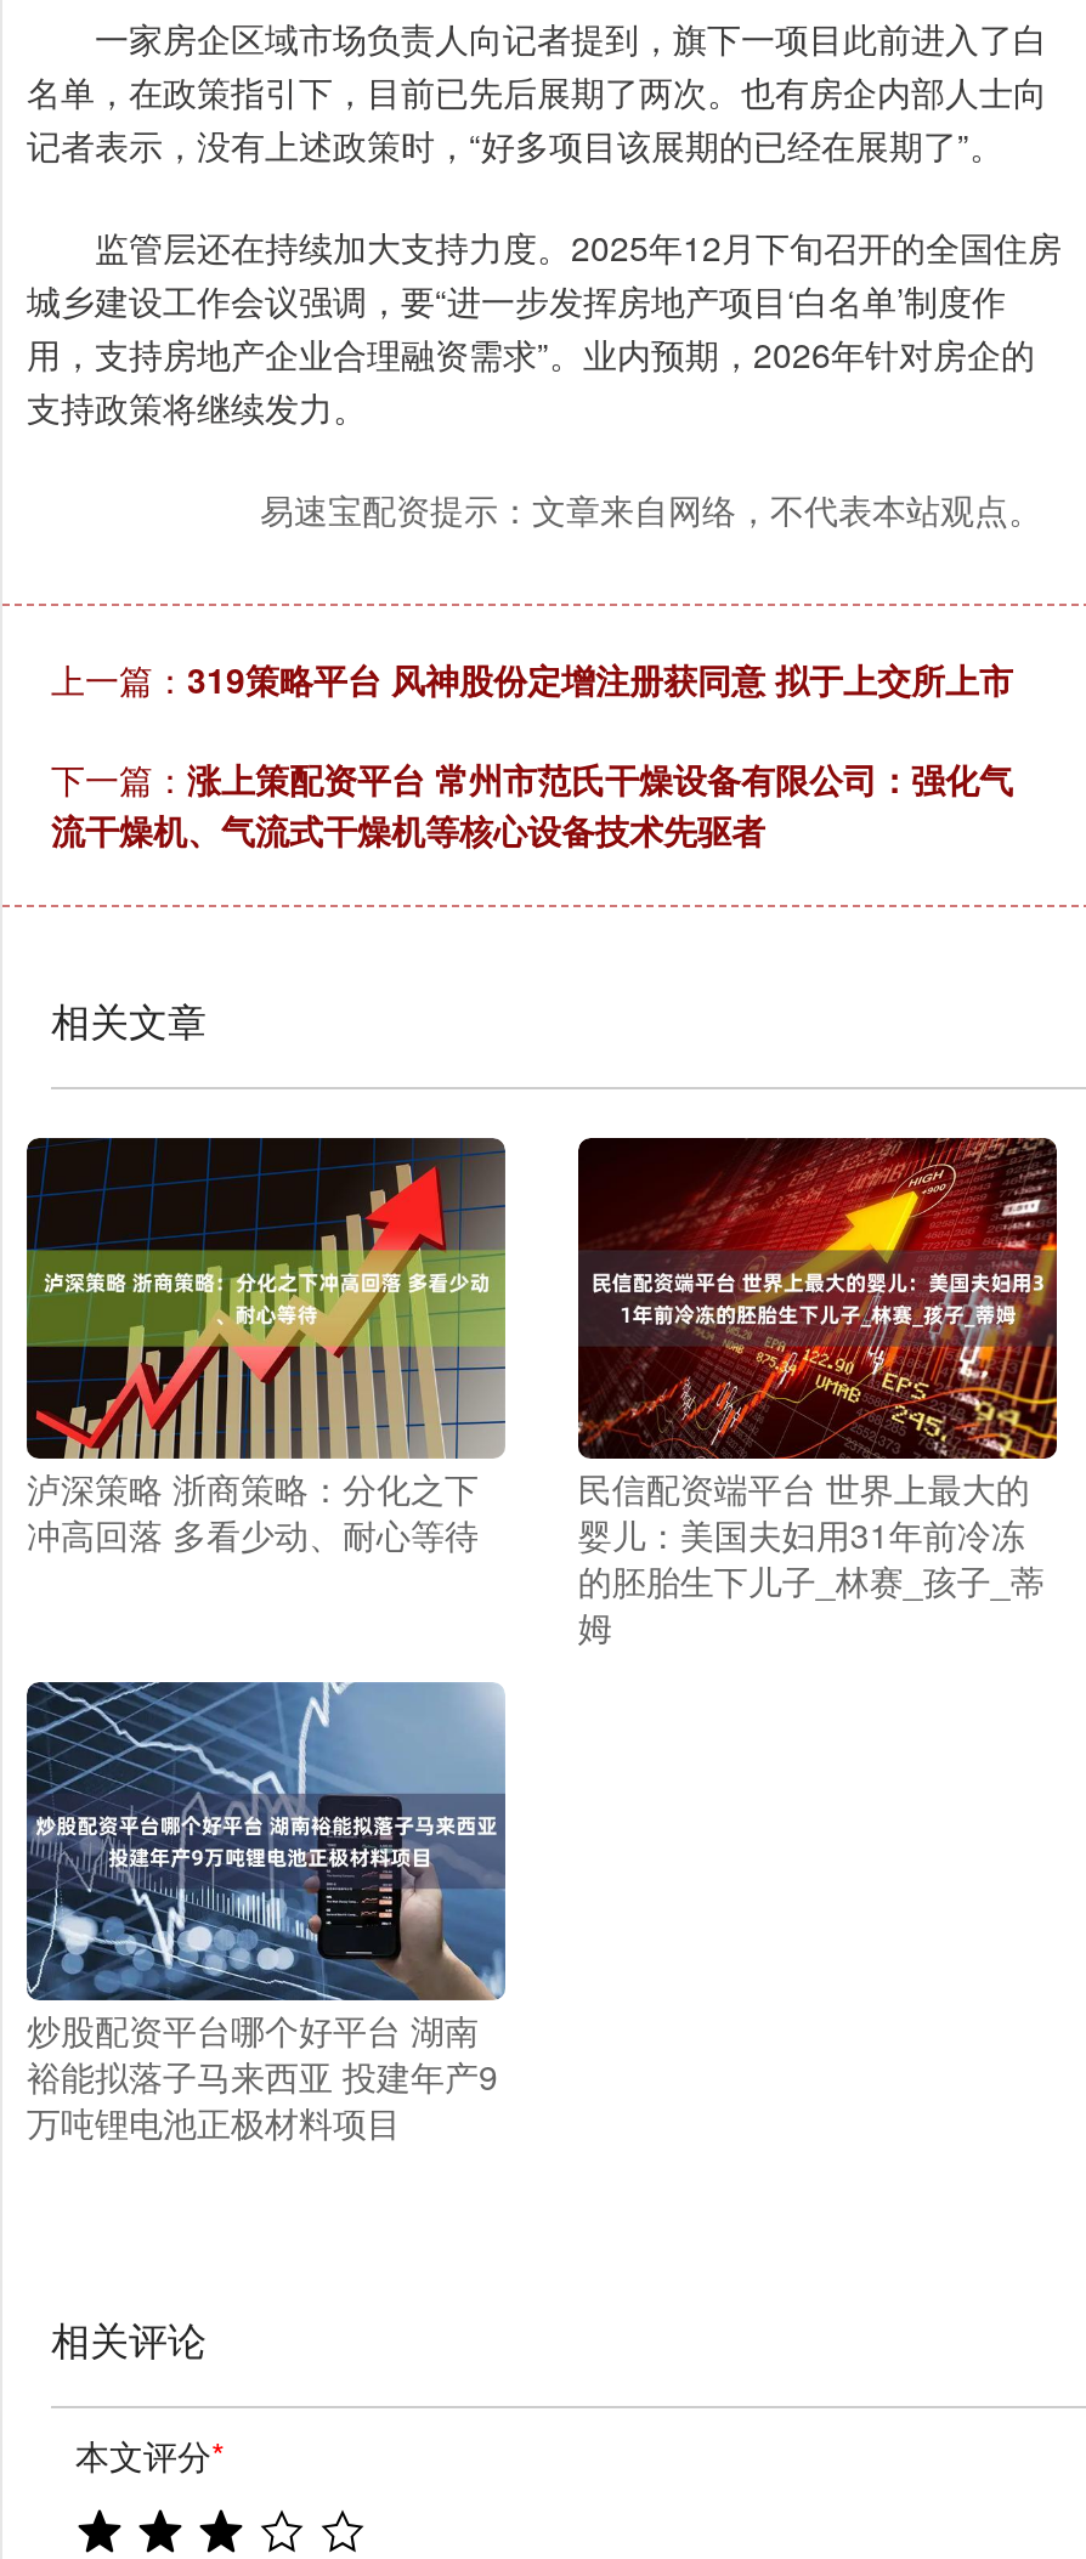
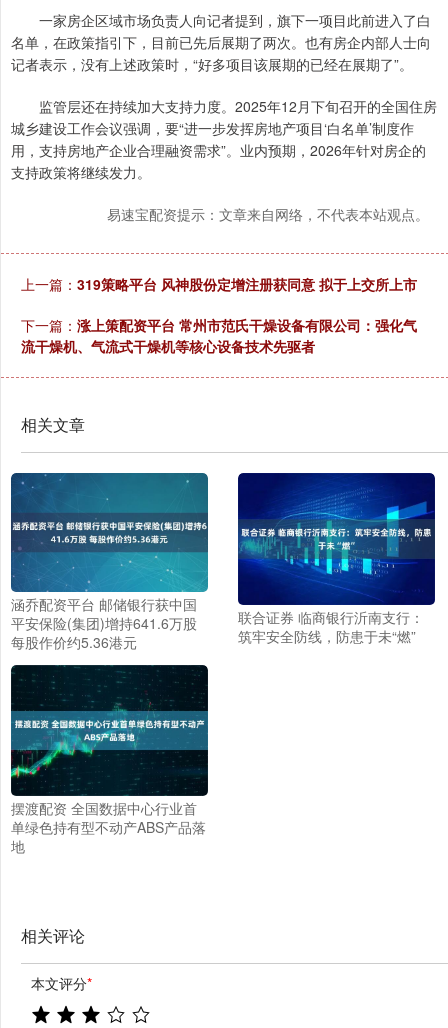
- [image]
- 泸深策略 浙商策略：分化之下
- 冲高回落 多看少动、耐心等待
+ [image]
+ 涵乔配资平台 邮储银行获中国
+ 平安保险(集团)增持641.6万股
+ 每股作价约5.36港元

- [image]
- 民信配资端平台 世界上最大的
- 婴儿：美国夫妇用31年前冷冻
- 的胚胎生下儿子_林赛_孩子_蒂
- 姆
+ [image]
+ 联合证券 临商银行沂南支行：
+ 筑牢安全防线，防患于未“燃”

- [image]
- 炒股配资平台哪个好平台 湖南
- 裕能拟落子马来西亚 投建年产9
- 万吨锂电池正极材料项目
+ [image]
+ 摆渡配资 全国数据中心行业首
+ 单绿色持有型不动产ABS产品落
+ 地
